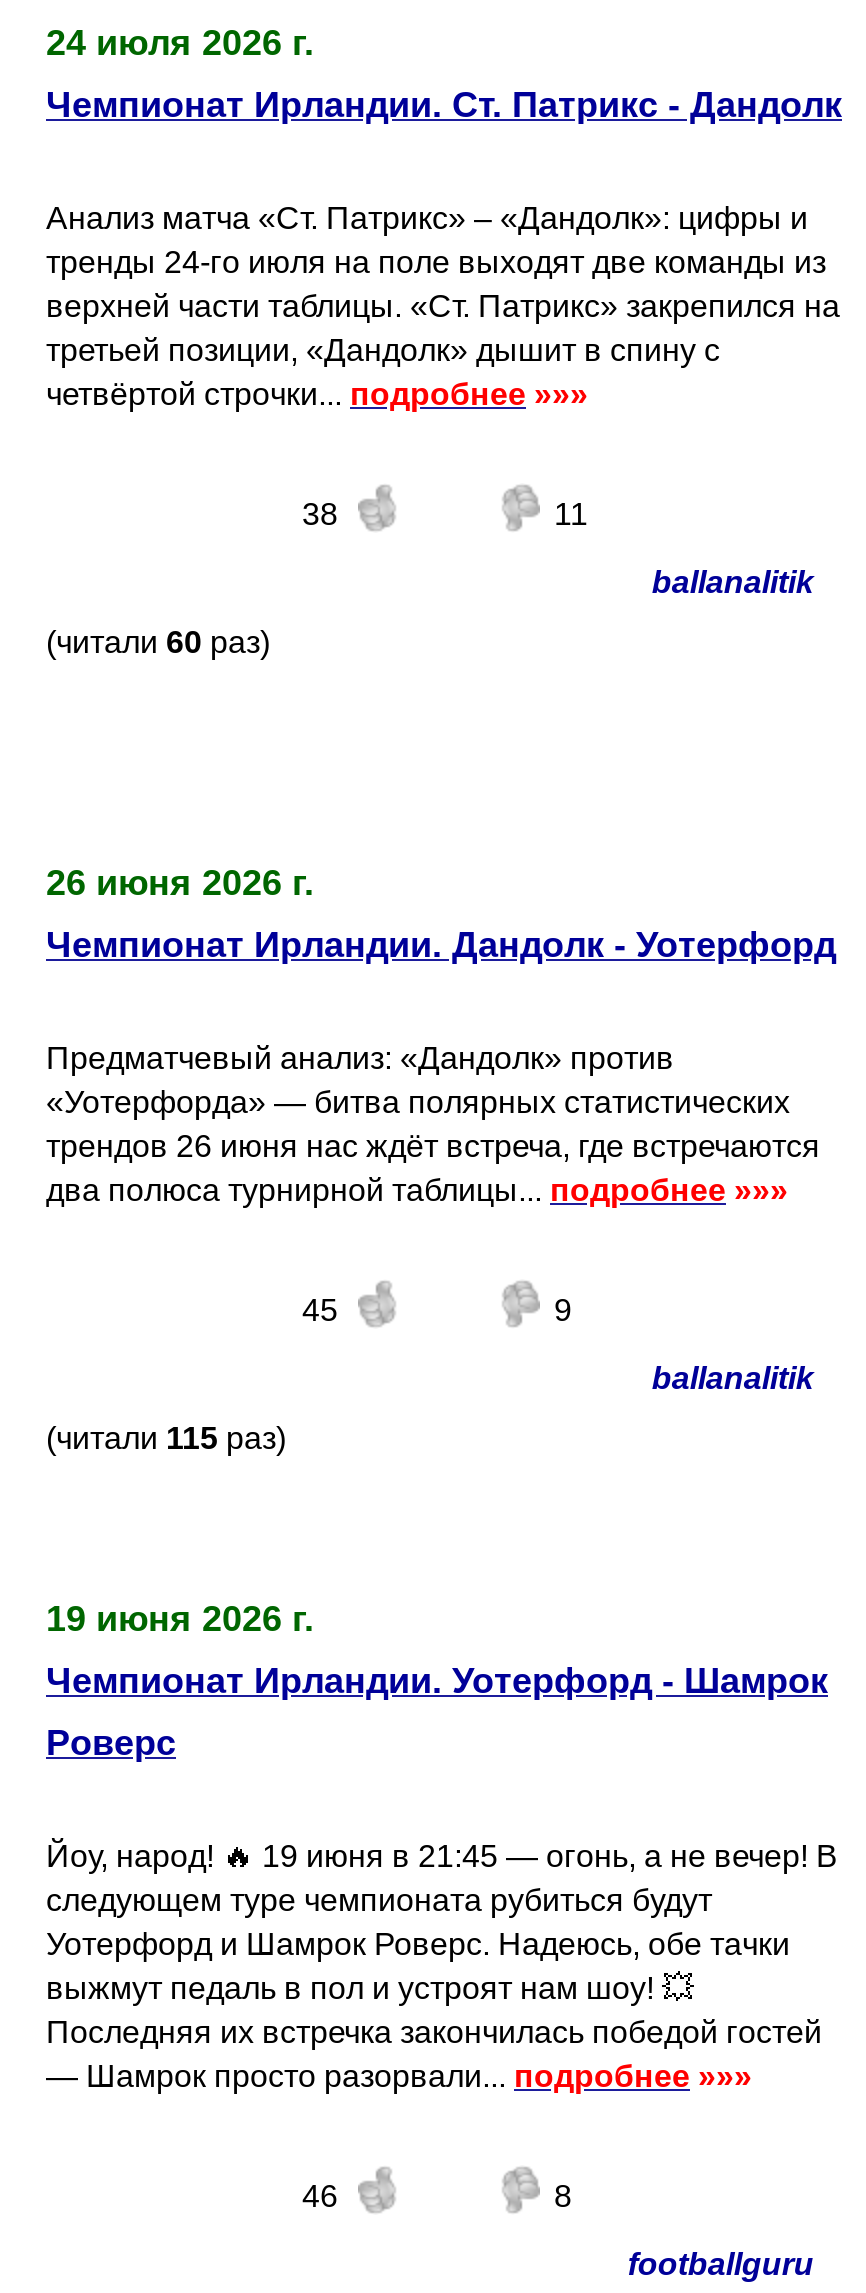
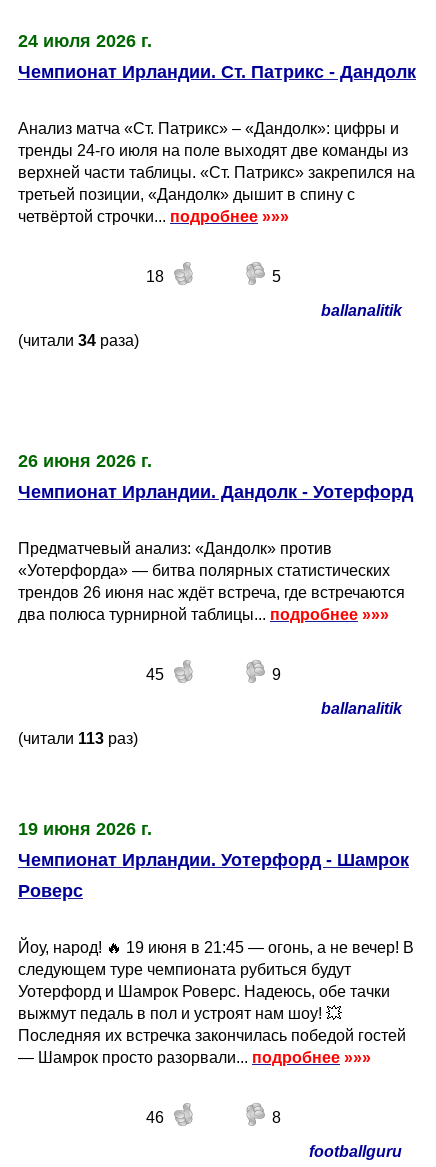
- 38
+ 18

- 11
+ 5

- (читали 60 раз)
+ (читали 34 раза)

- (читали 115 раз)
+ (читали 113 раз)
